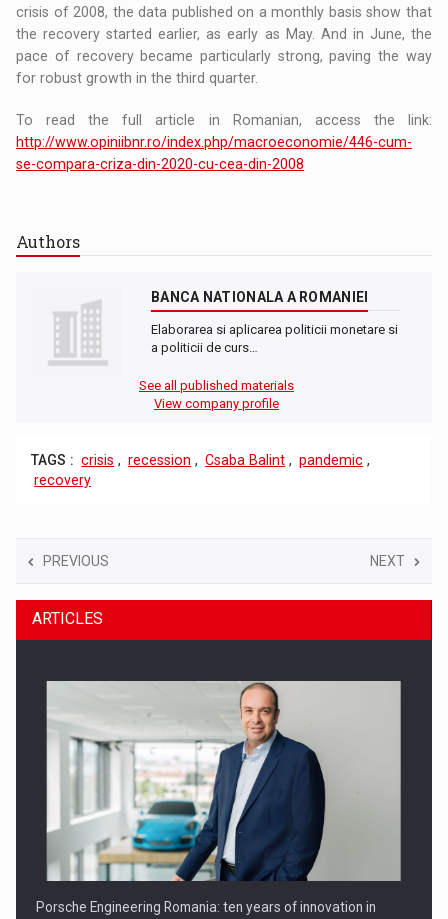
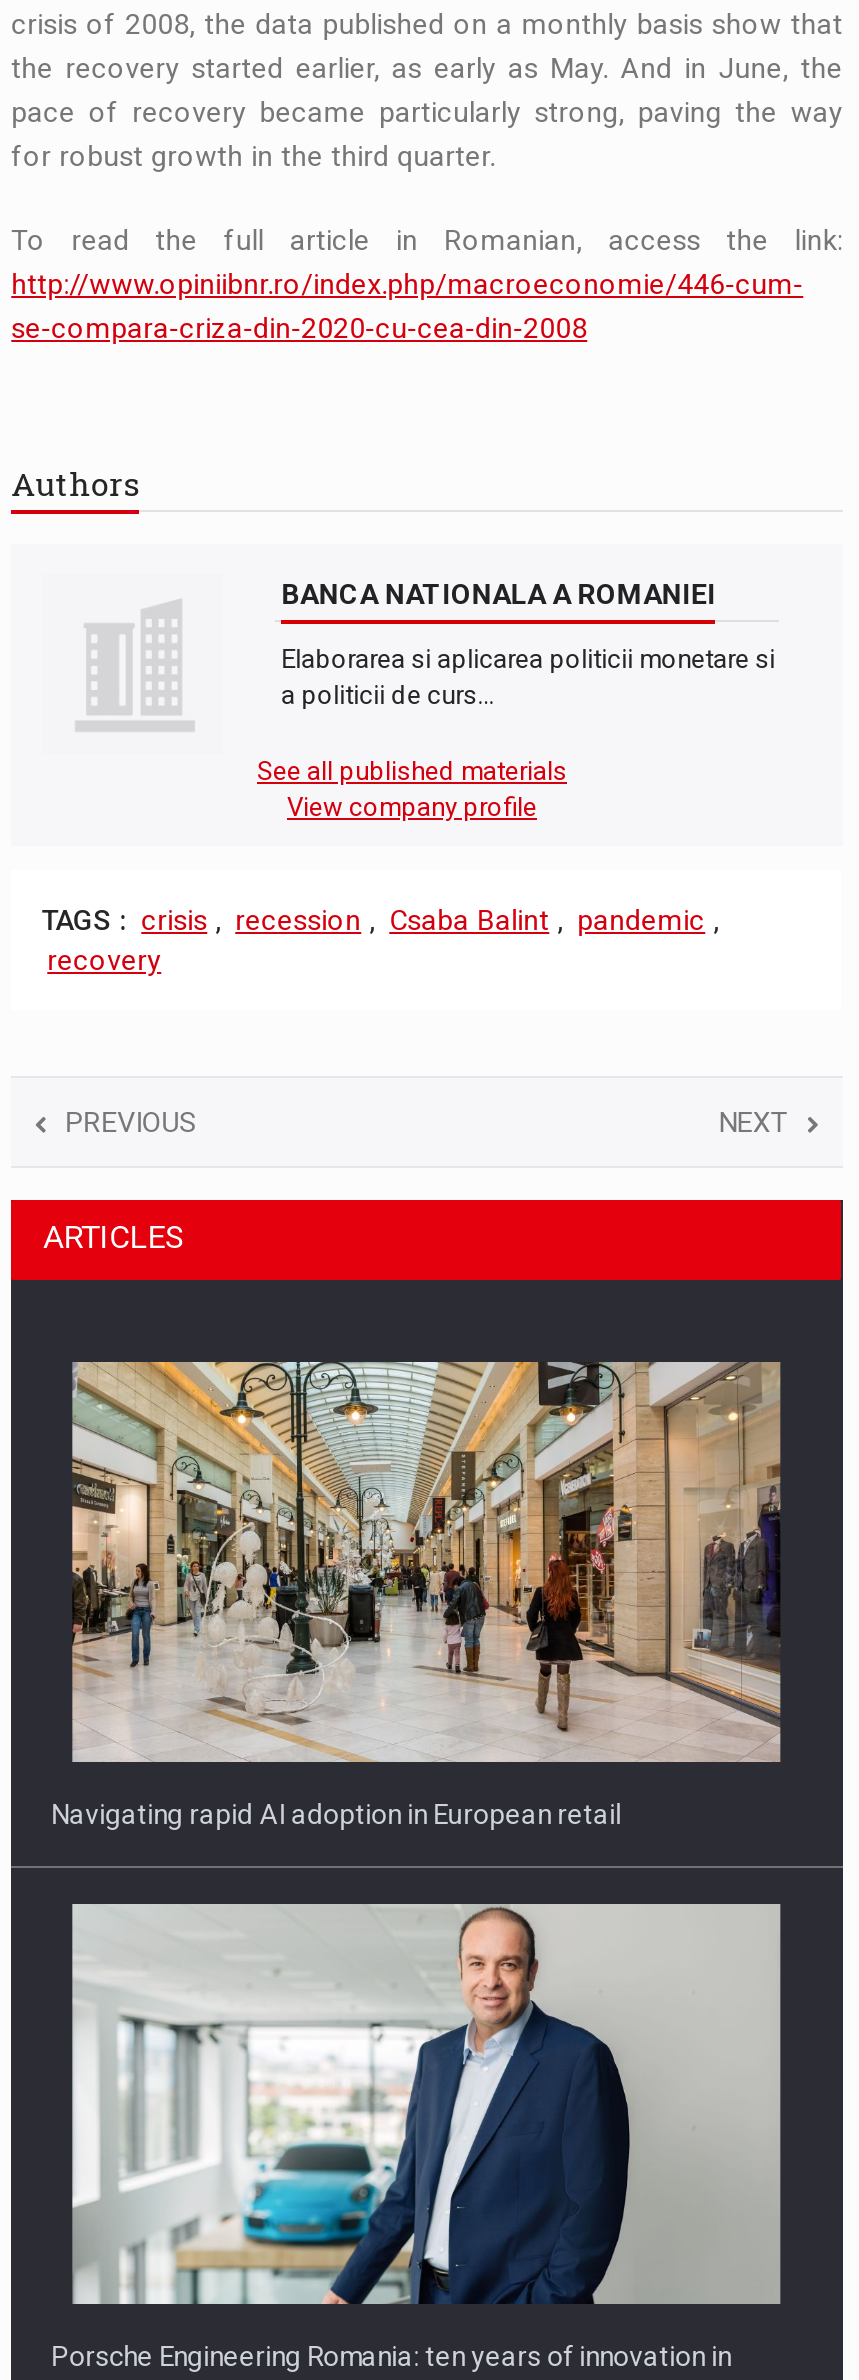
+ [image]
+ Navigating rapid AI adoption in European retail
